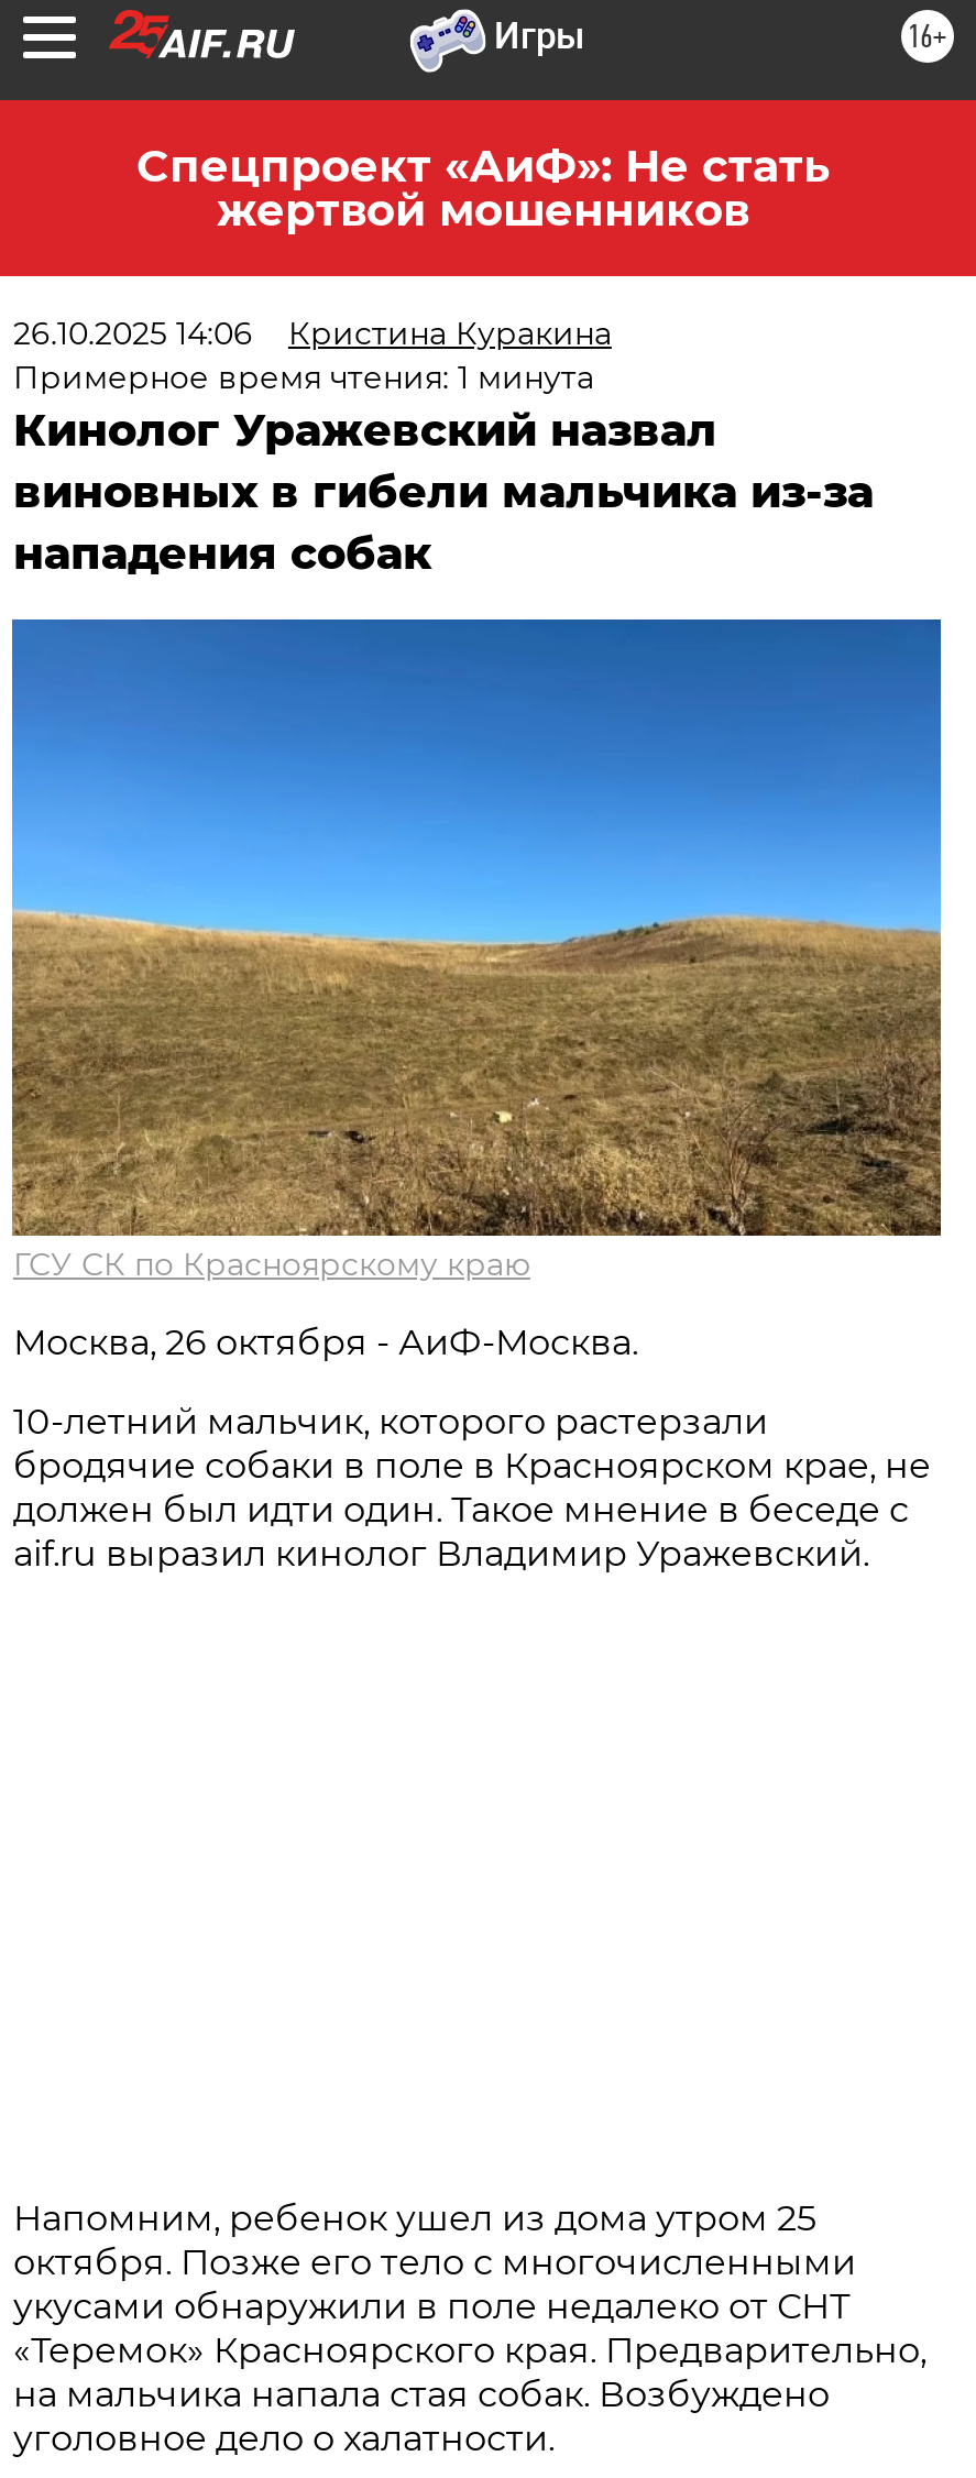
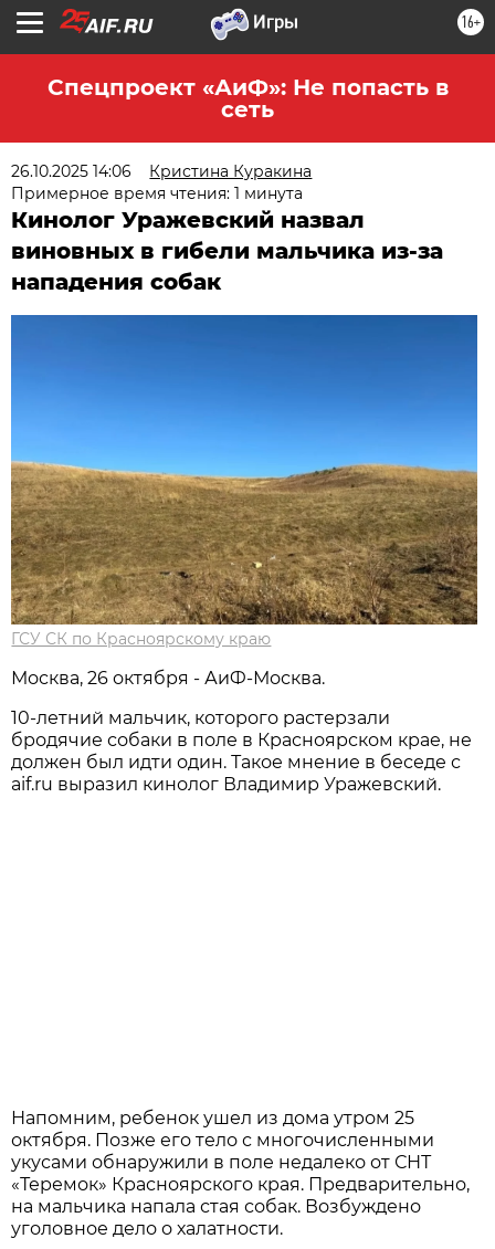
- Спецпроект «АиФ»: Не стать
- жертвой мошенников
+ Спецпроект «АиФ»: Не попасть в
+ сеть
